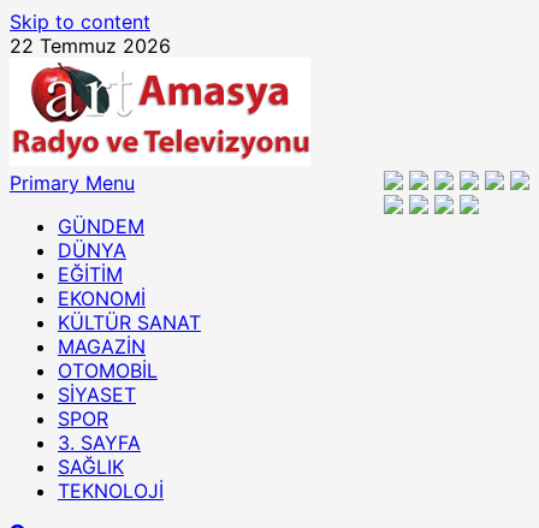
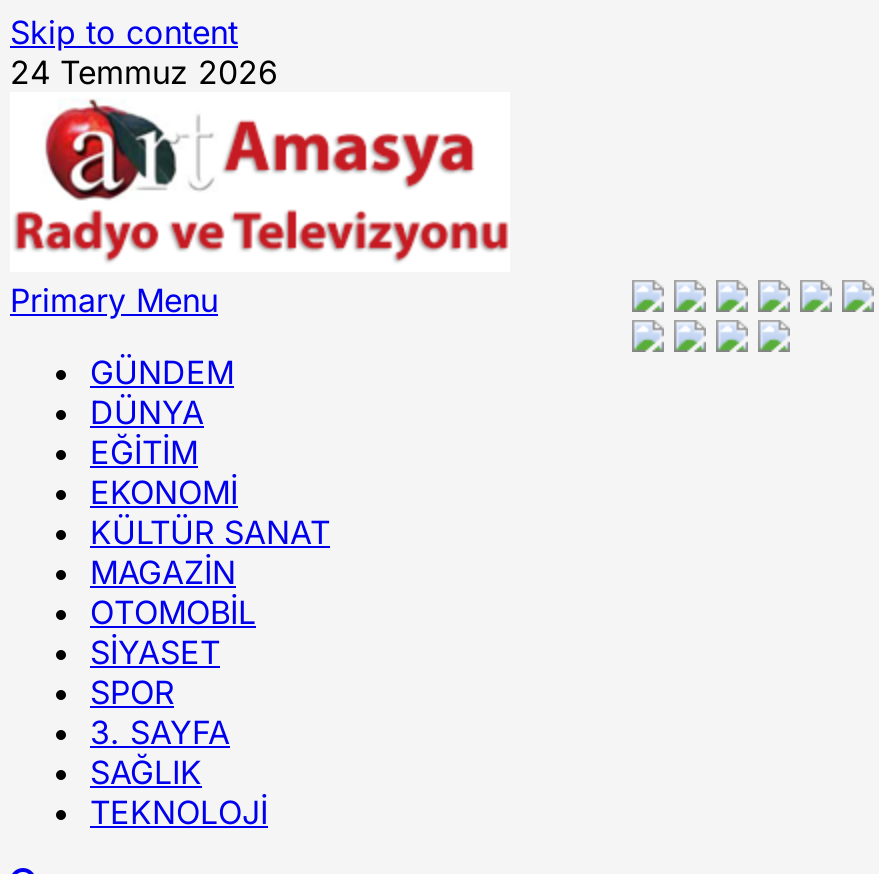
- 22 Temmuz 2026
+ 24 Temmuz 2026
